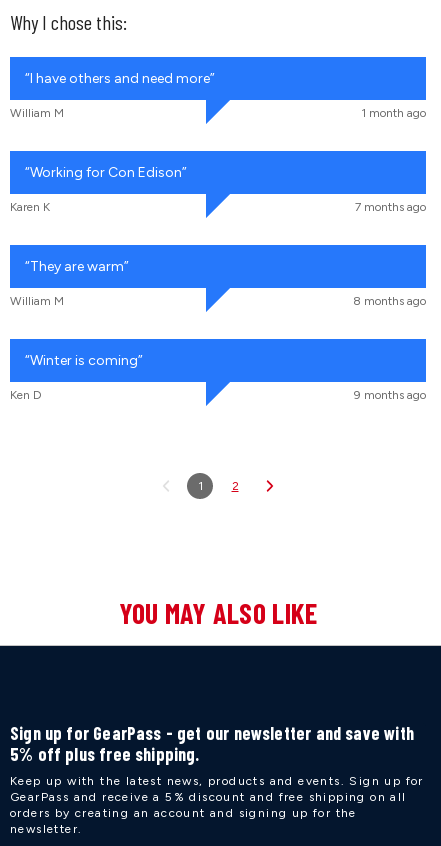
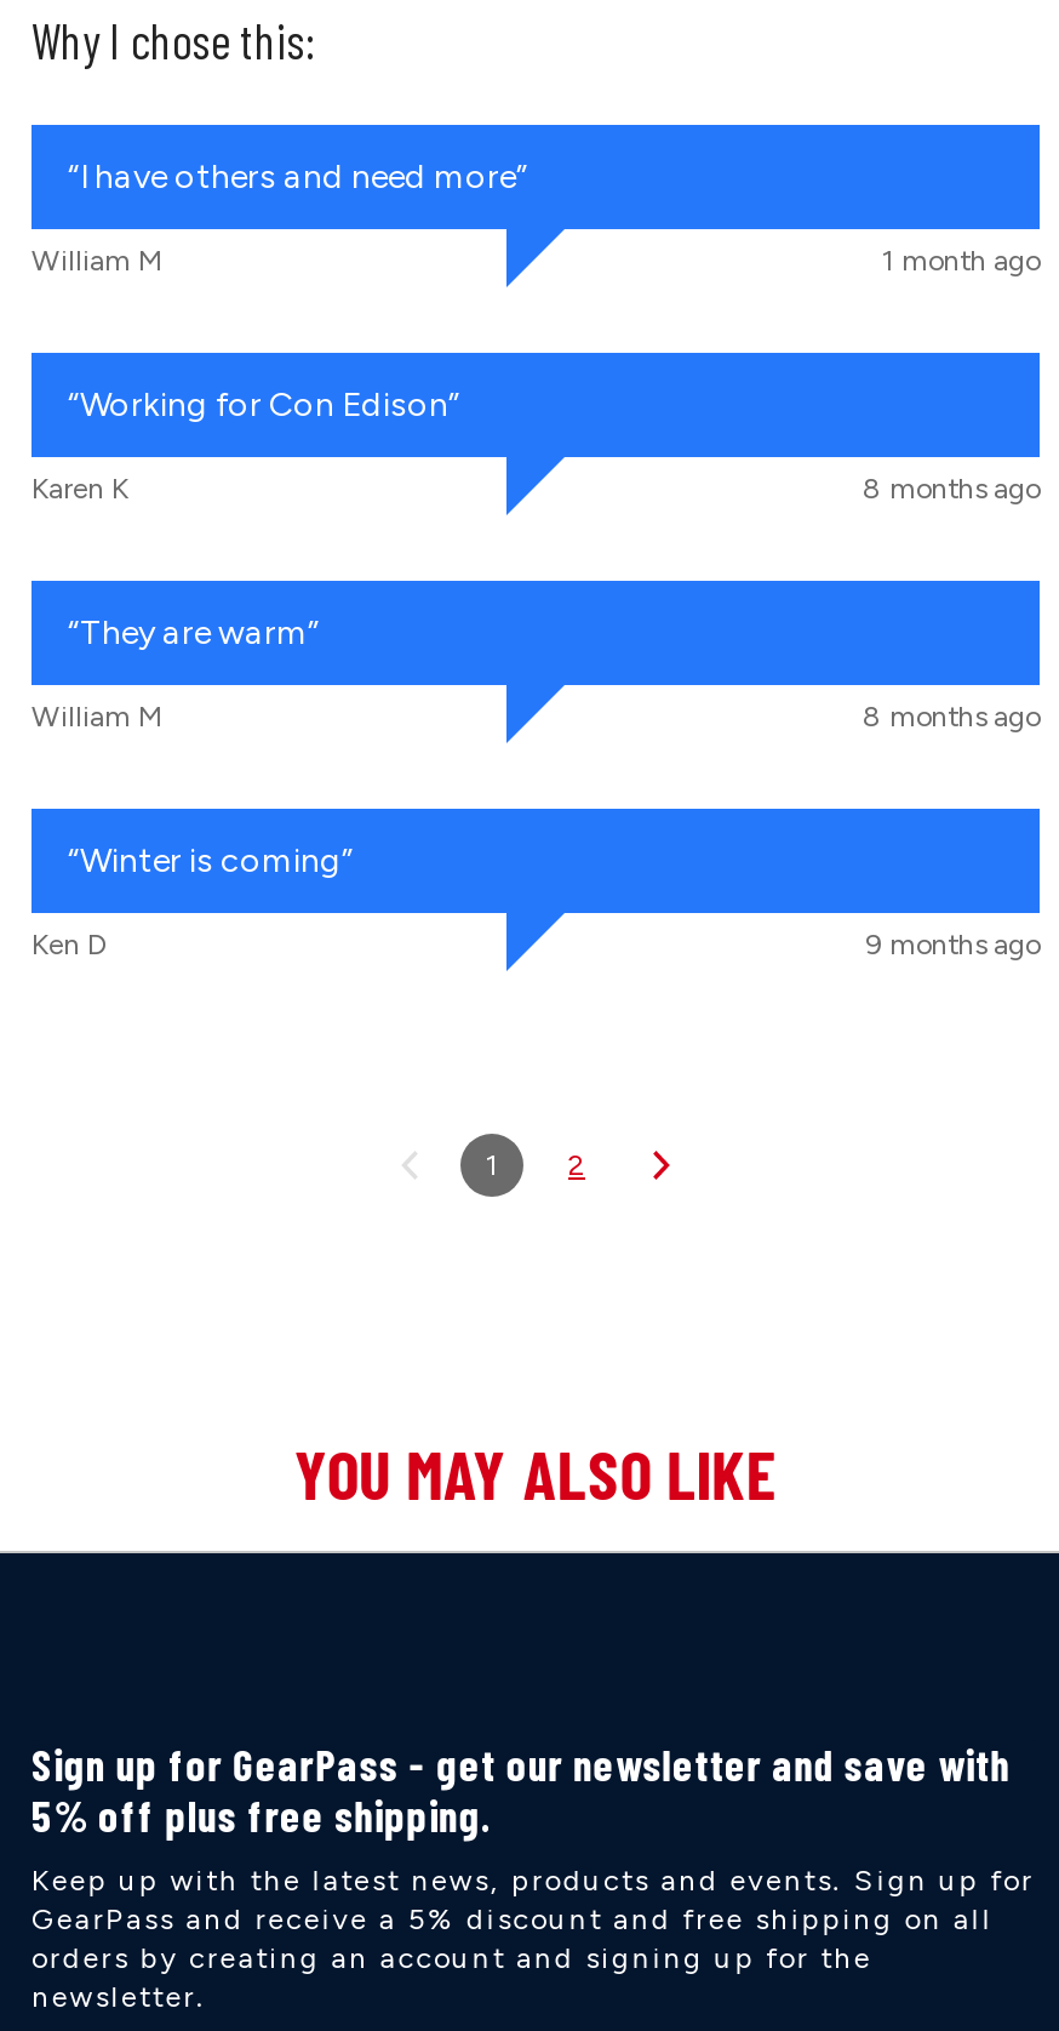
- 7 months ago
+ 8 months ago
